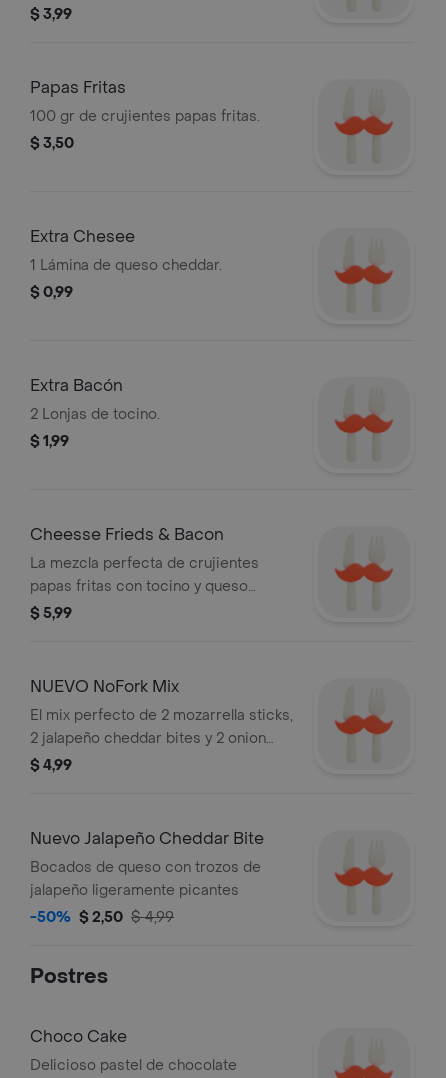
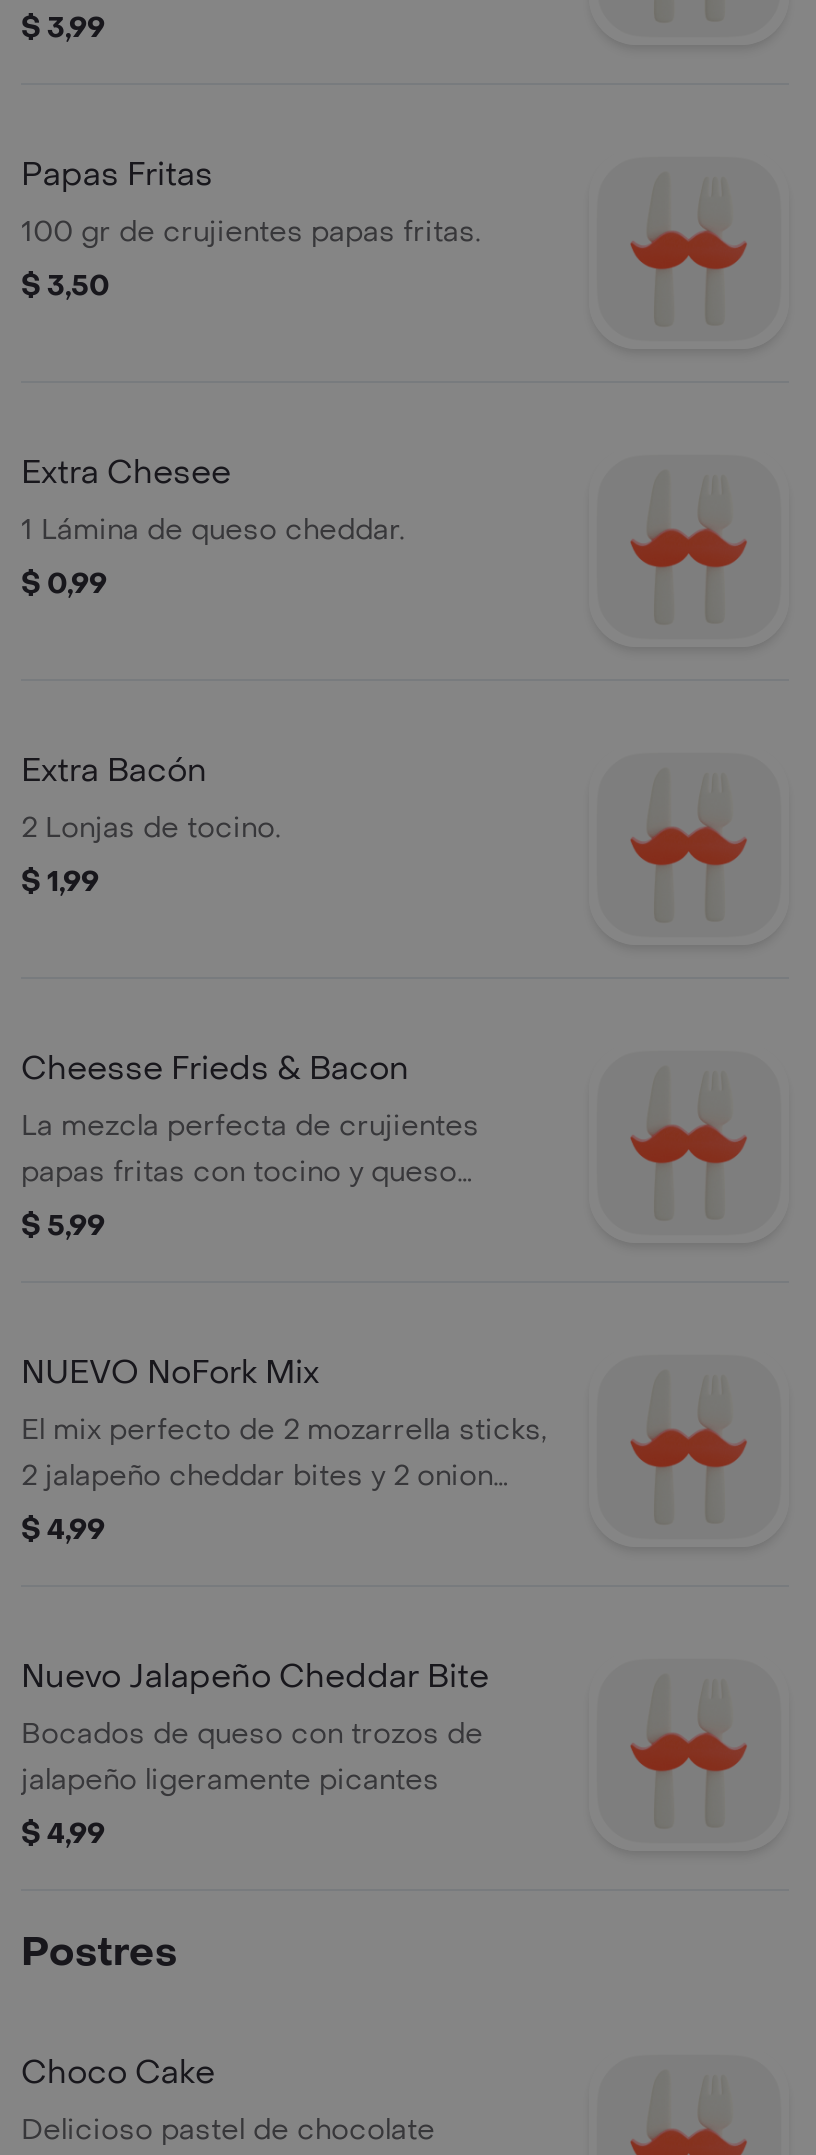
- -50% $ 2,50 $ 4,99
+ $ 4,99
